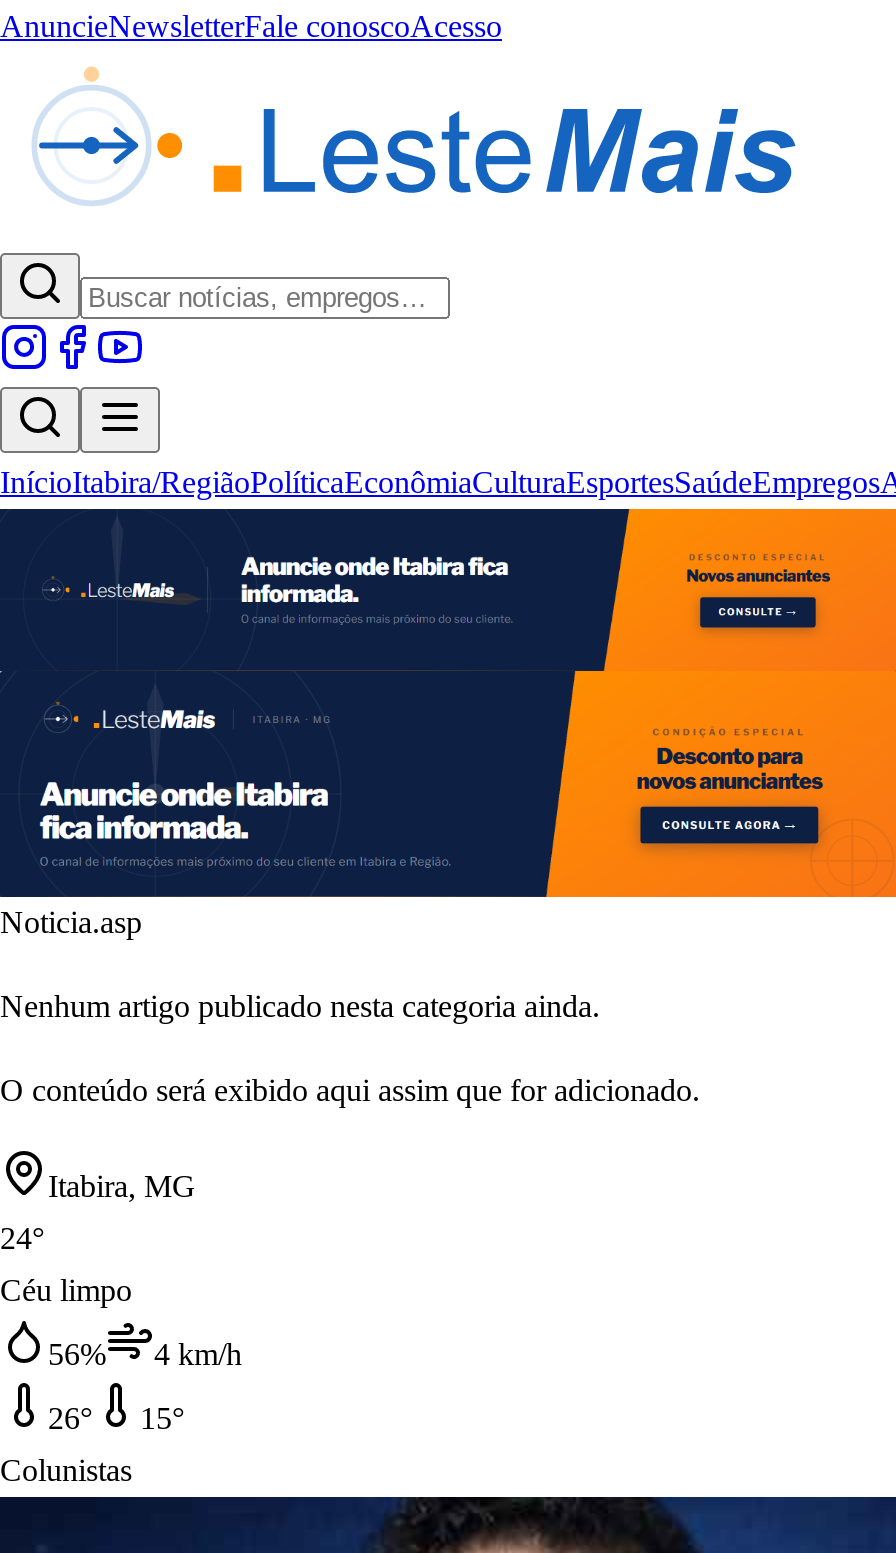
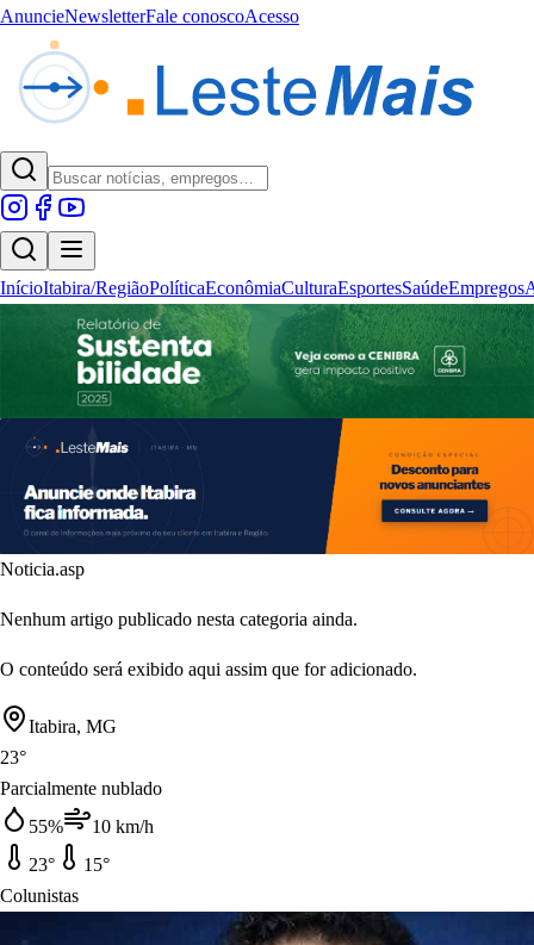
- [image]
+ [image]

- 24°
+ 23°

- Céu limpo
+ Parcialmente nublado

- 56%
- 4 km/h
+ 55%
+ 10 km/h

- 26° 15°
+ 23° 15°
